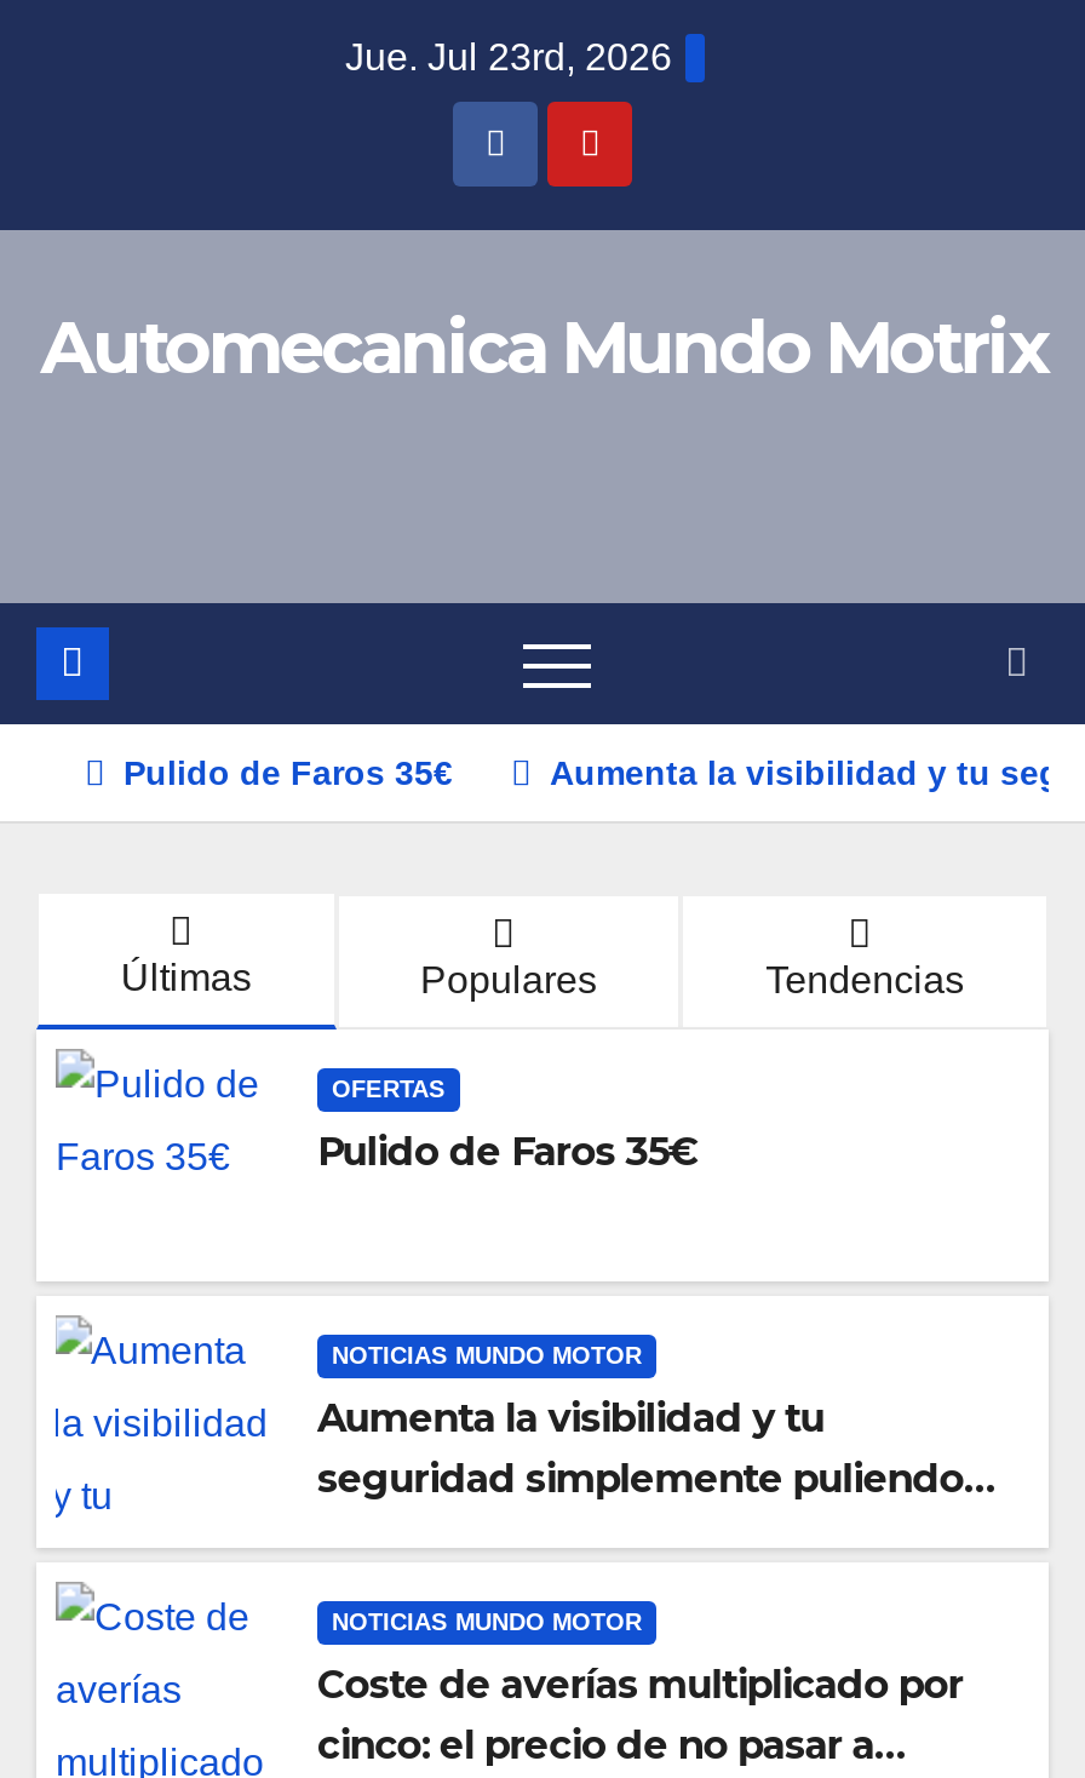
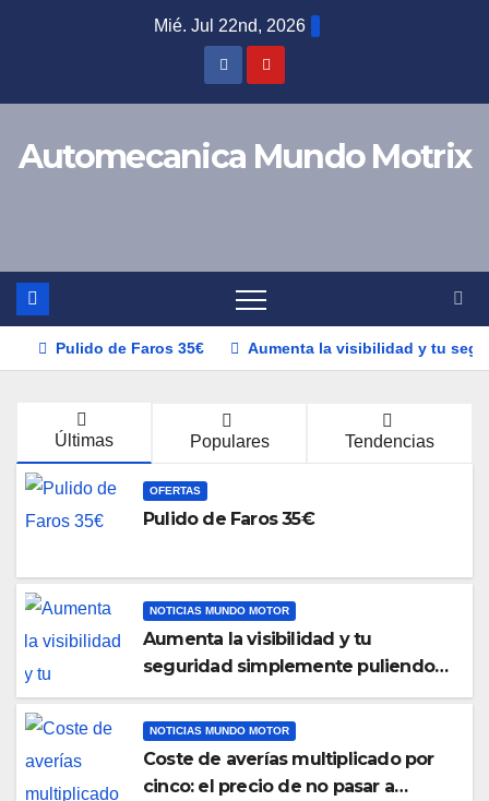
- Jue. Jul 23rd, 2026
+ Mié. Jul 22nd, 2026
